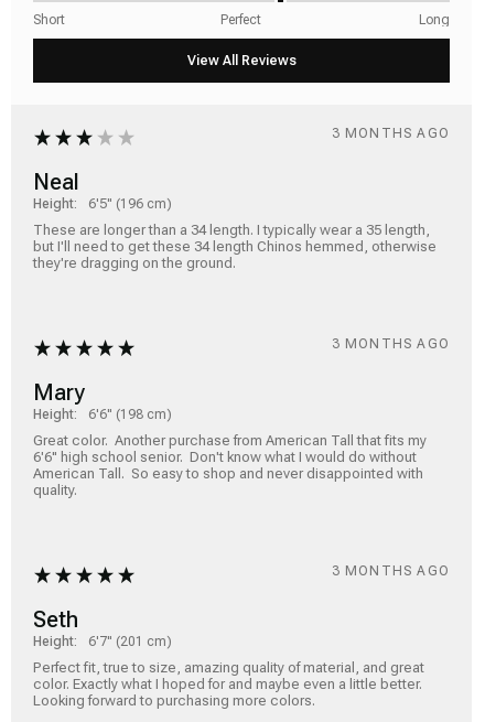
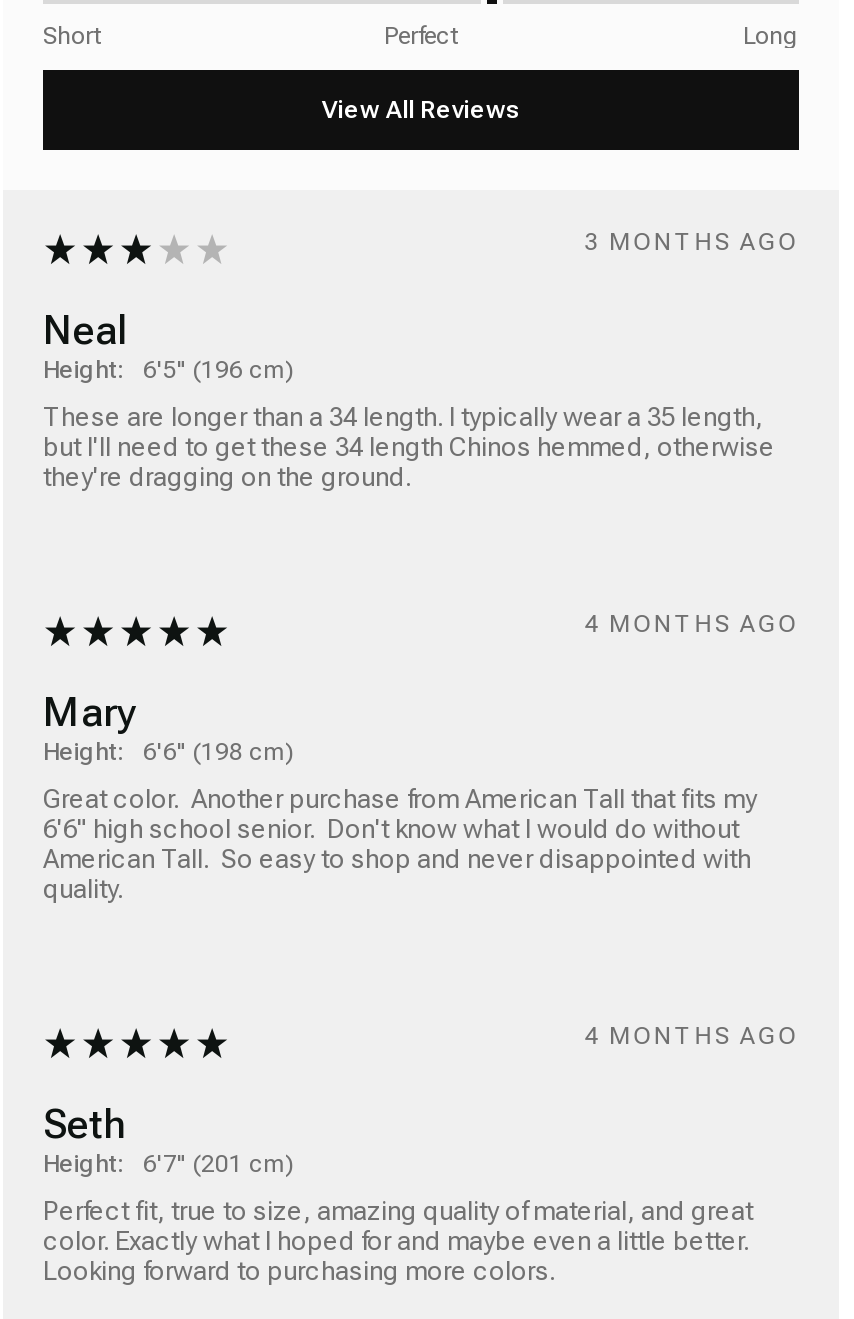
- 3 MONTHS AGO
+ 4 MONTHS AGO

- 3 MONTHS AGO
+ 4 MONTHS AGO
